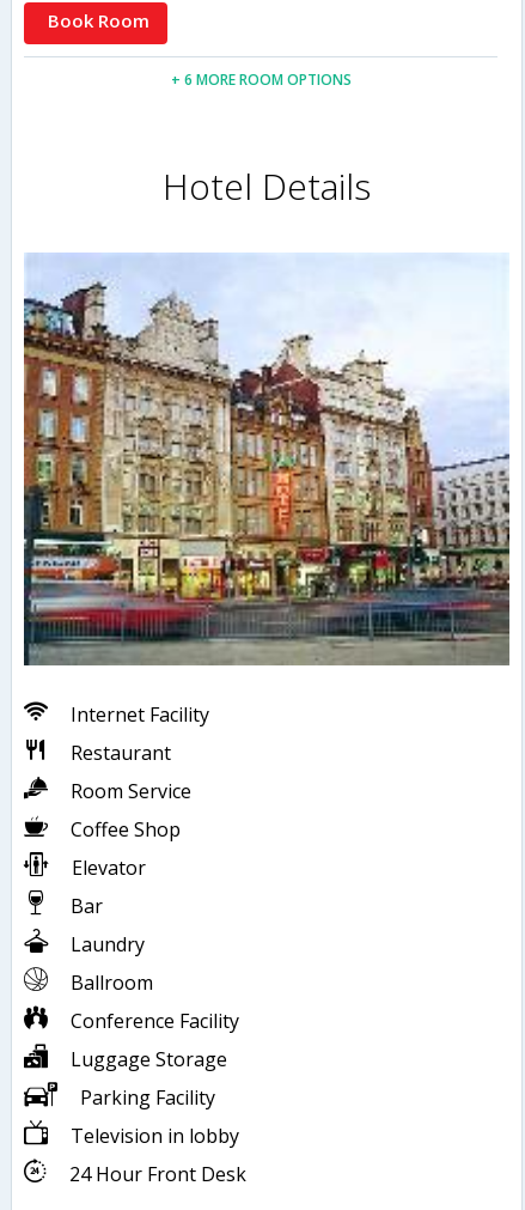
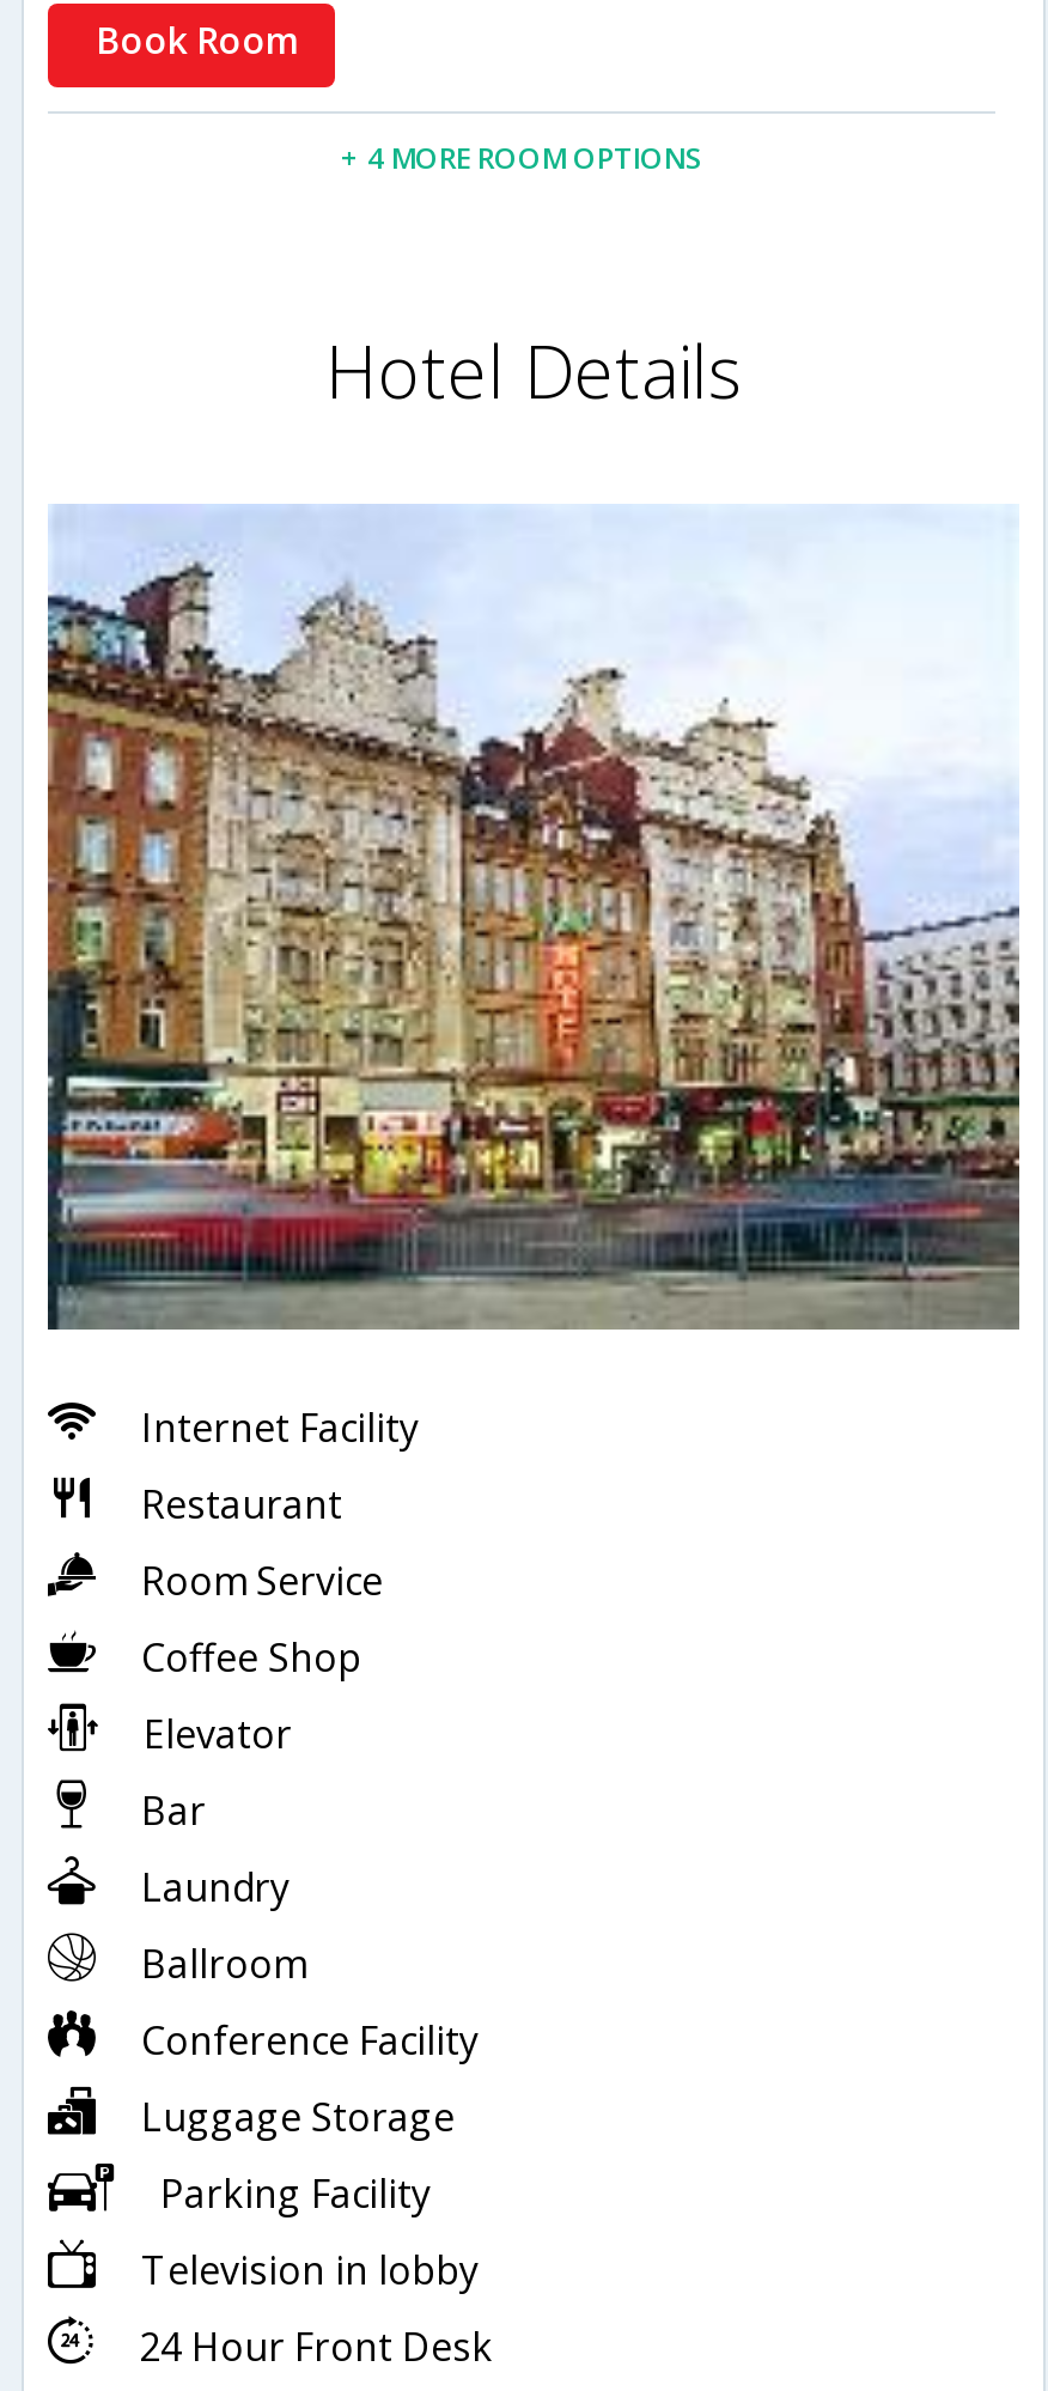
- + 6 MORE ROOM OPTIONS
+ + 4 MORE ROOM OPTIONS
